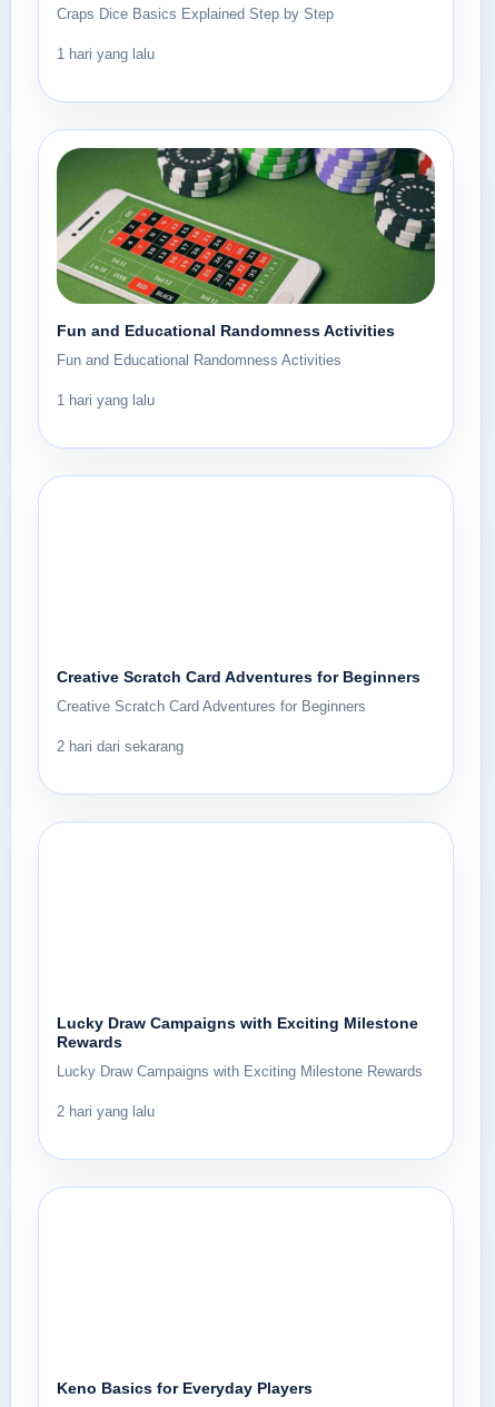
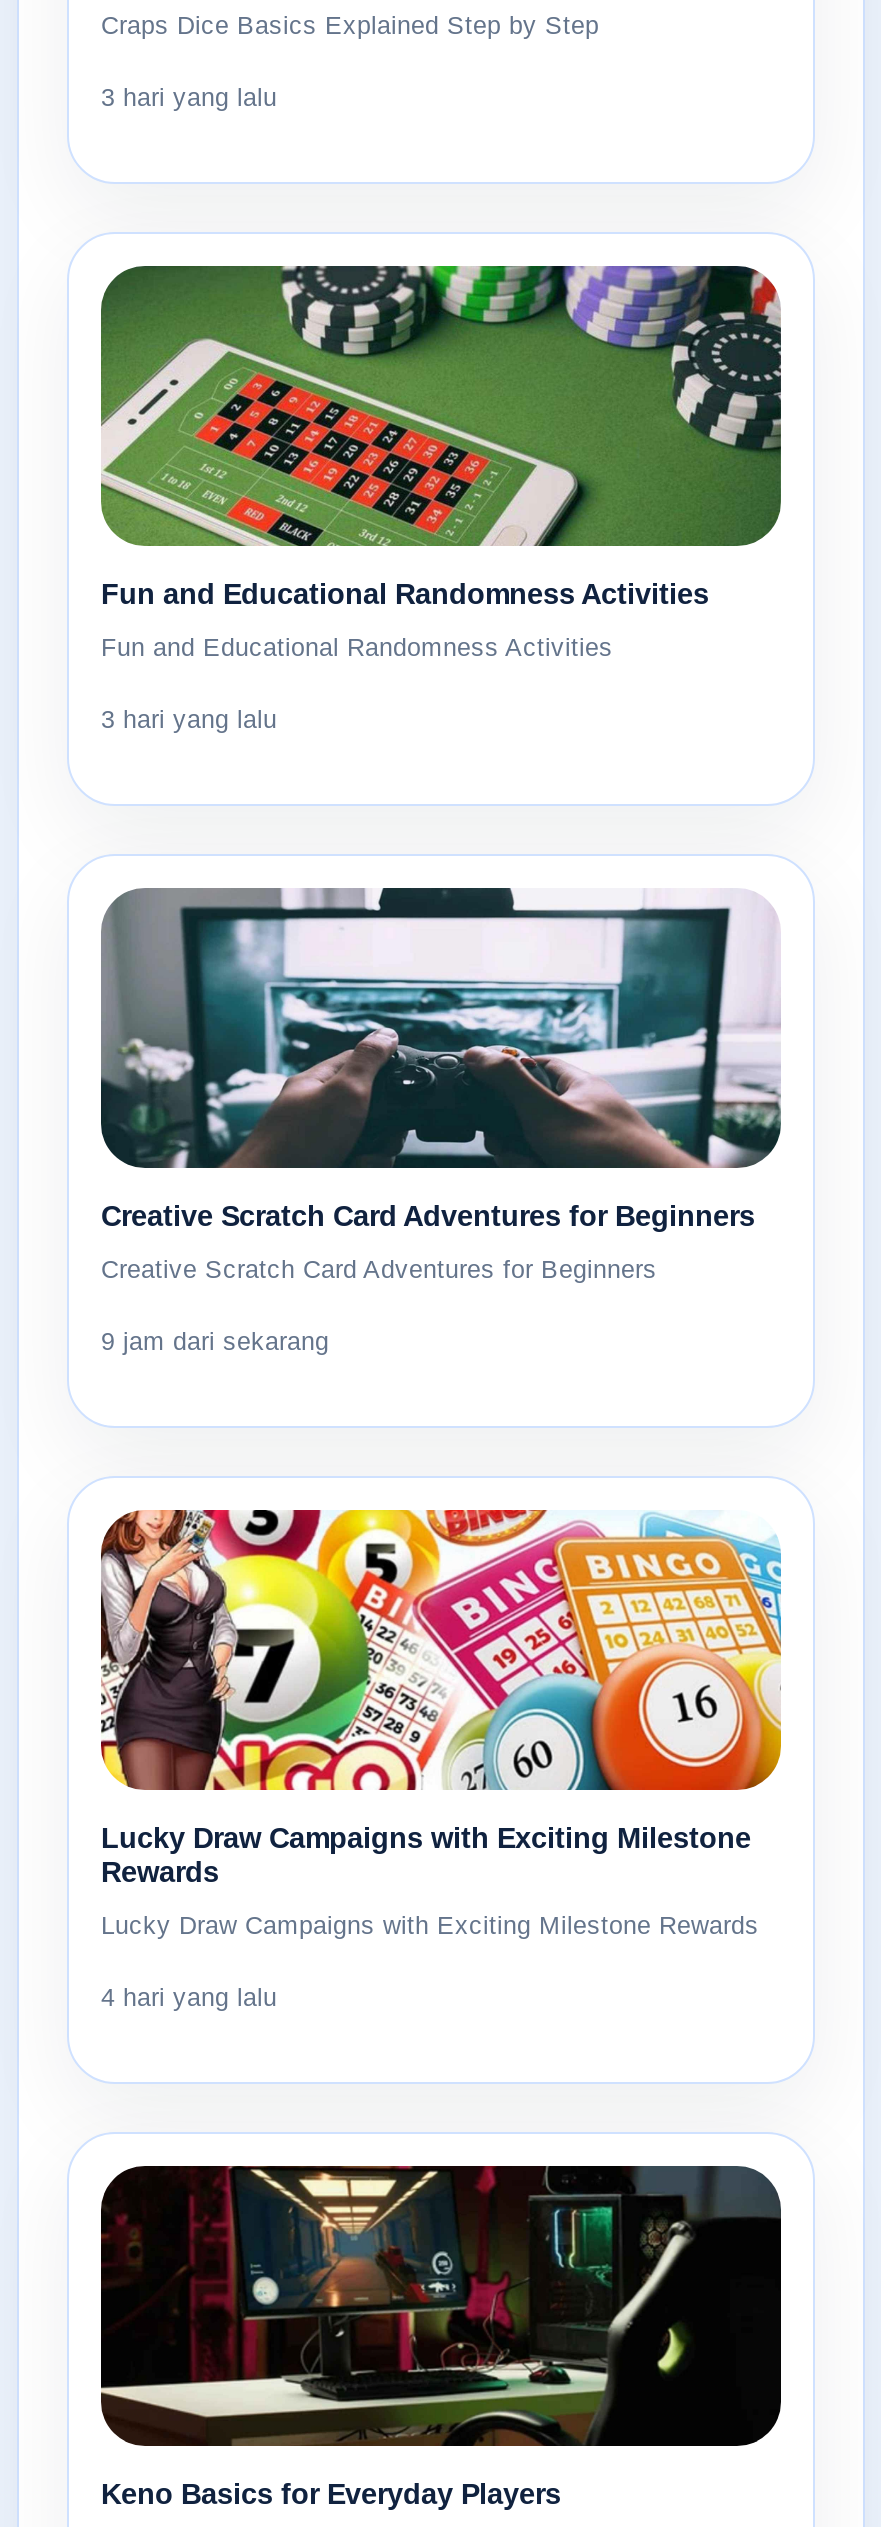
- 1 hari yang lalu
+ 3 hari yang lalu

+ [image]

- 1 hari yang lalu
+ 3 hari yang lalu

+ [image]

- 2 hari dari sekarang
+ 9 jam dari sekarang

+ [image]

- 2 hari yang lalu
+ 4 hari yang lalu
